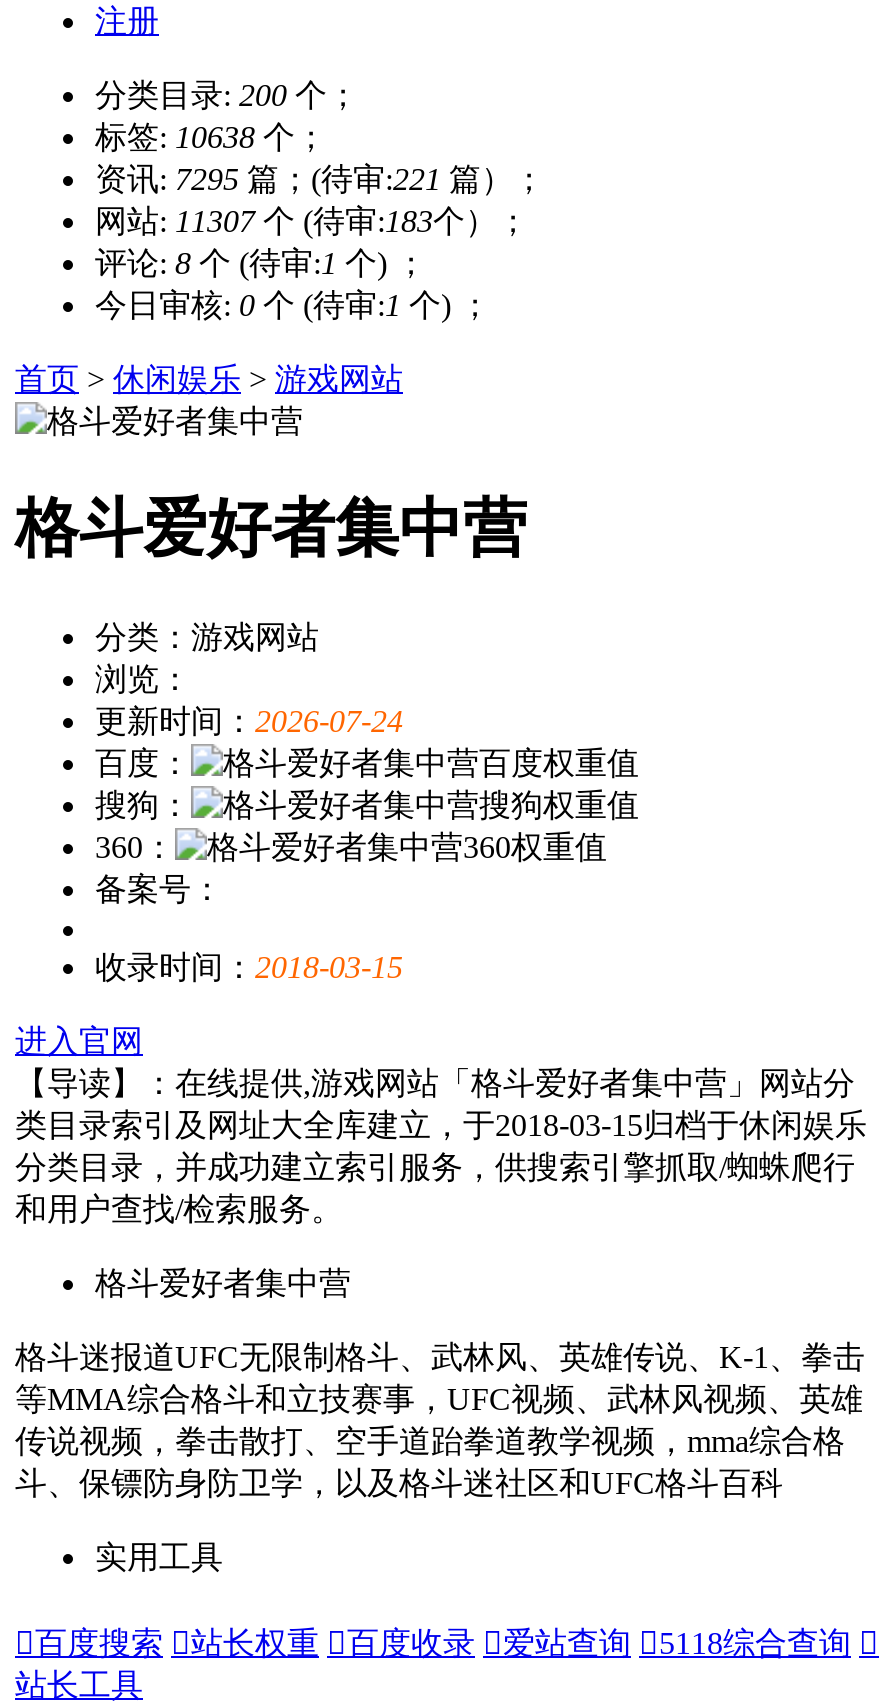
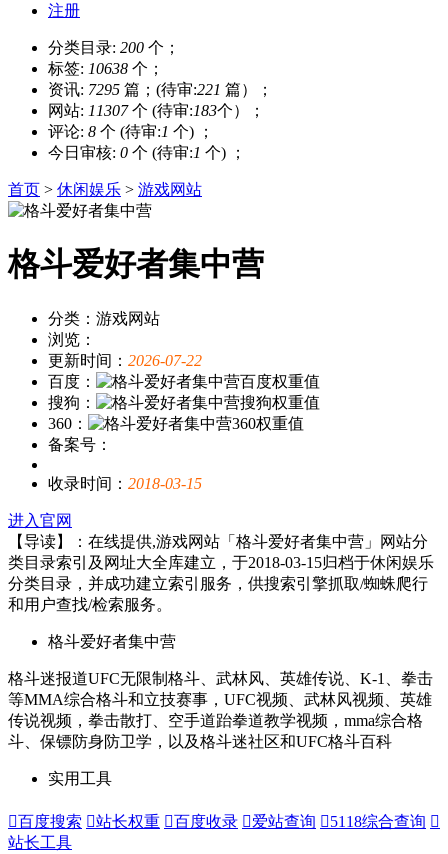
- 更新时间：2026-07-24
+ 更新时间：2026-07-22
